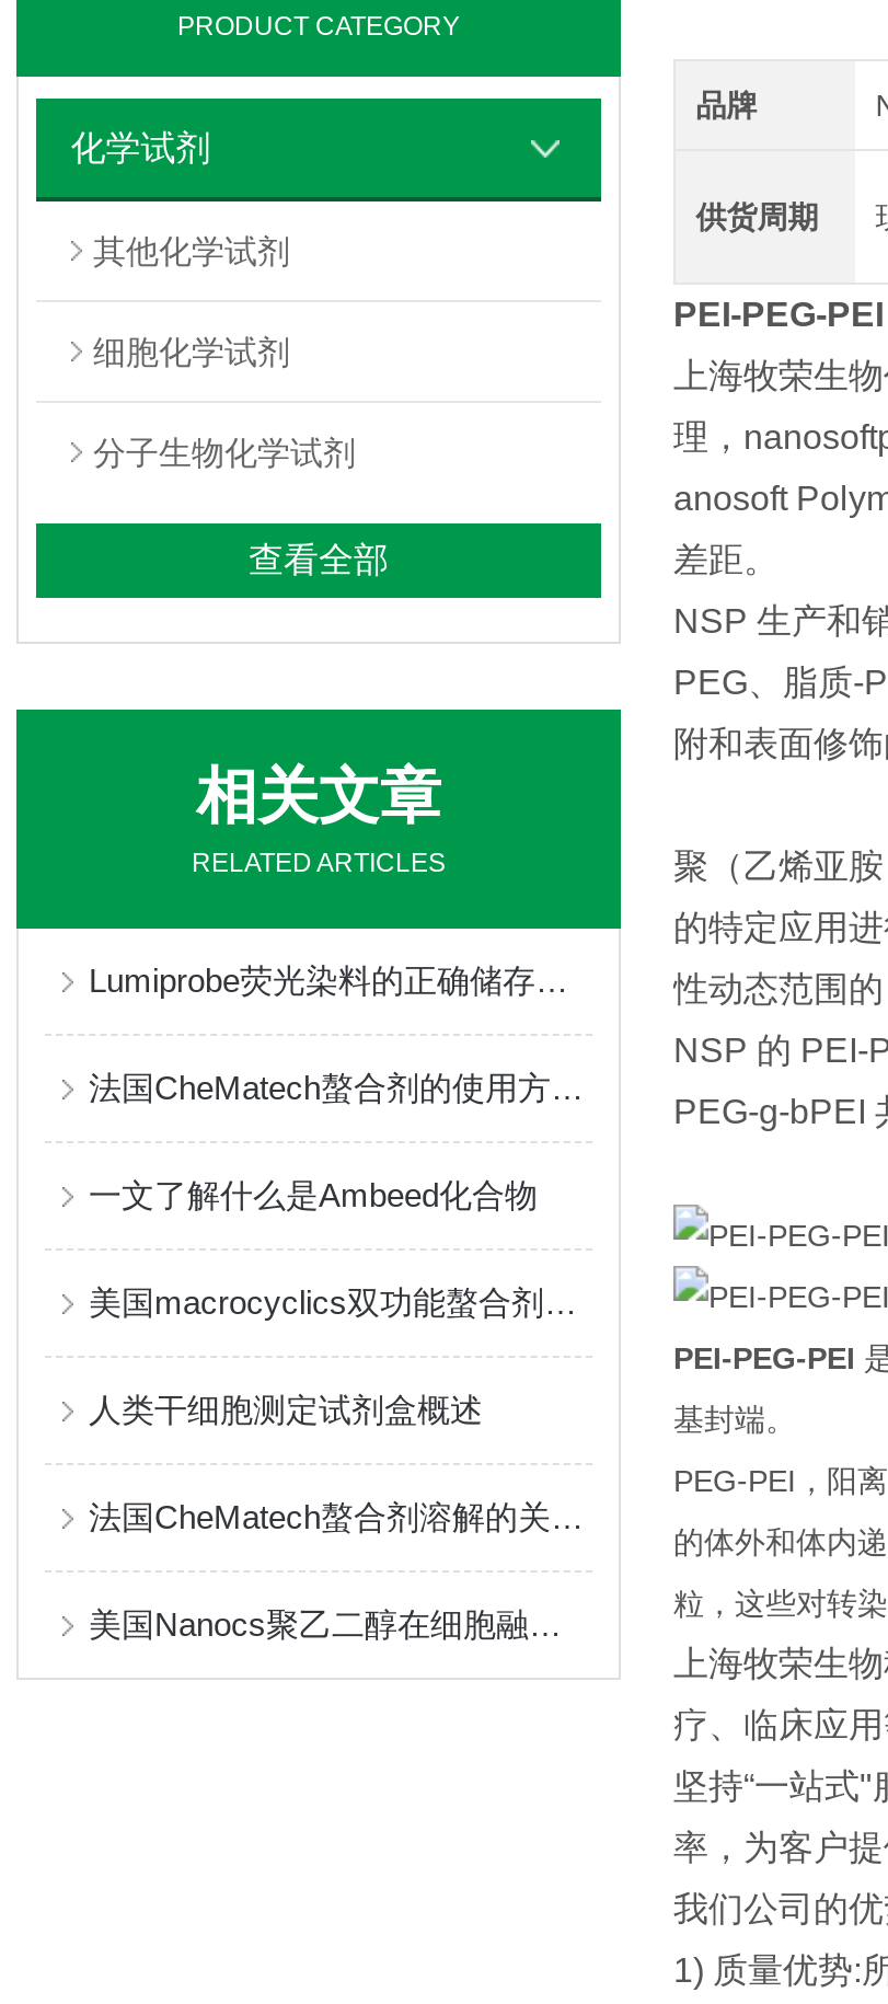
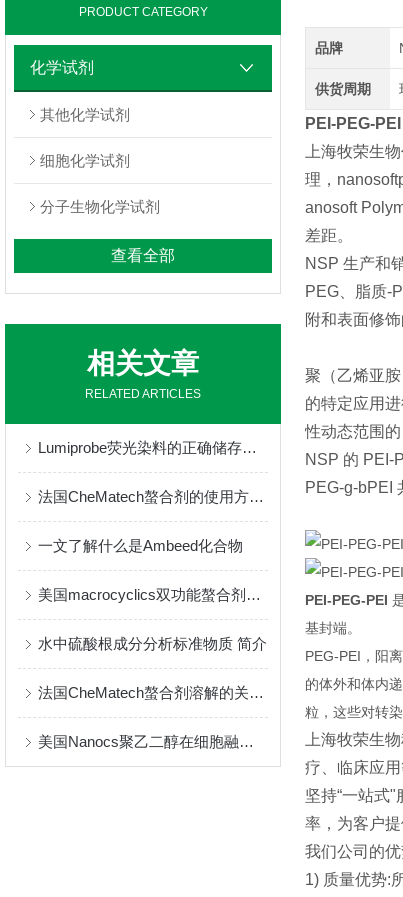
- 人类干细胞测定试剂盒概述
+ 水中硫酸根成分分析标准物质 简介
